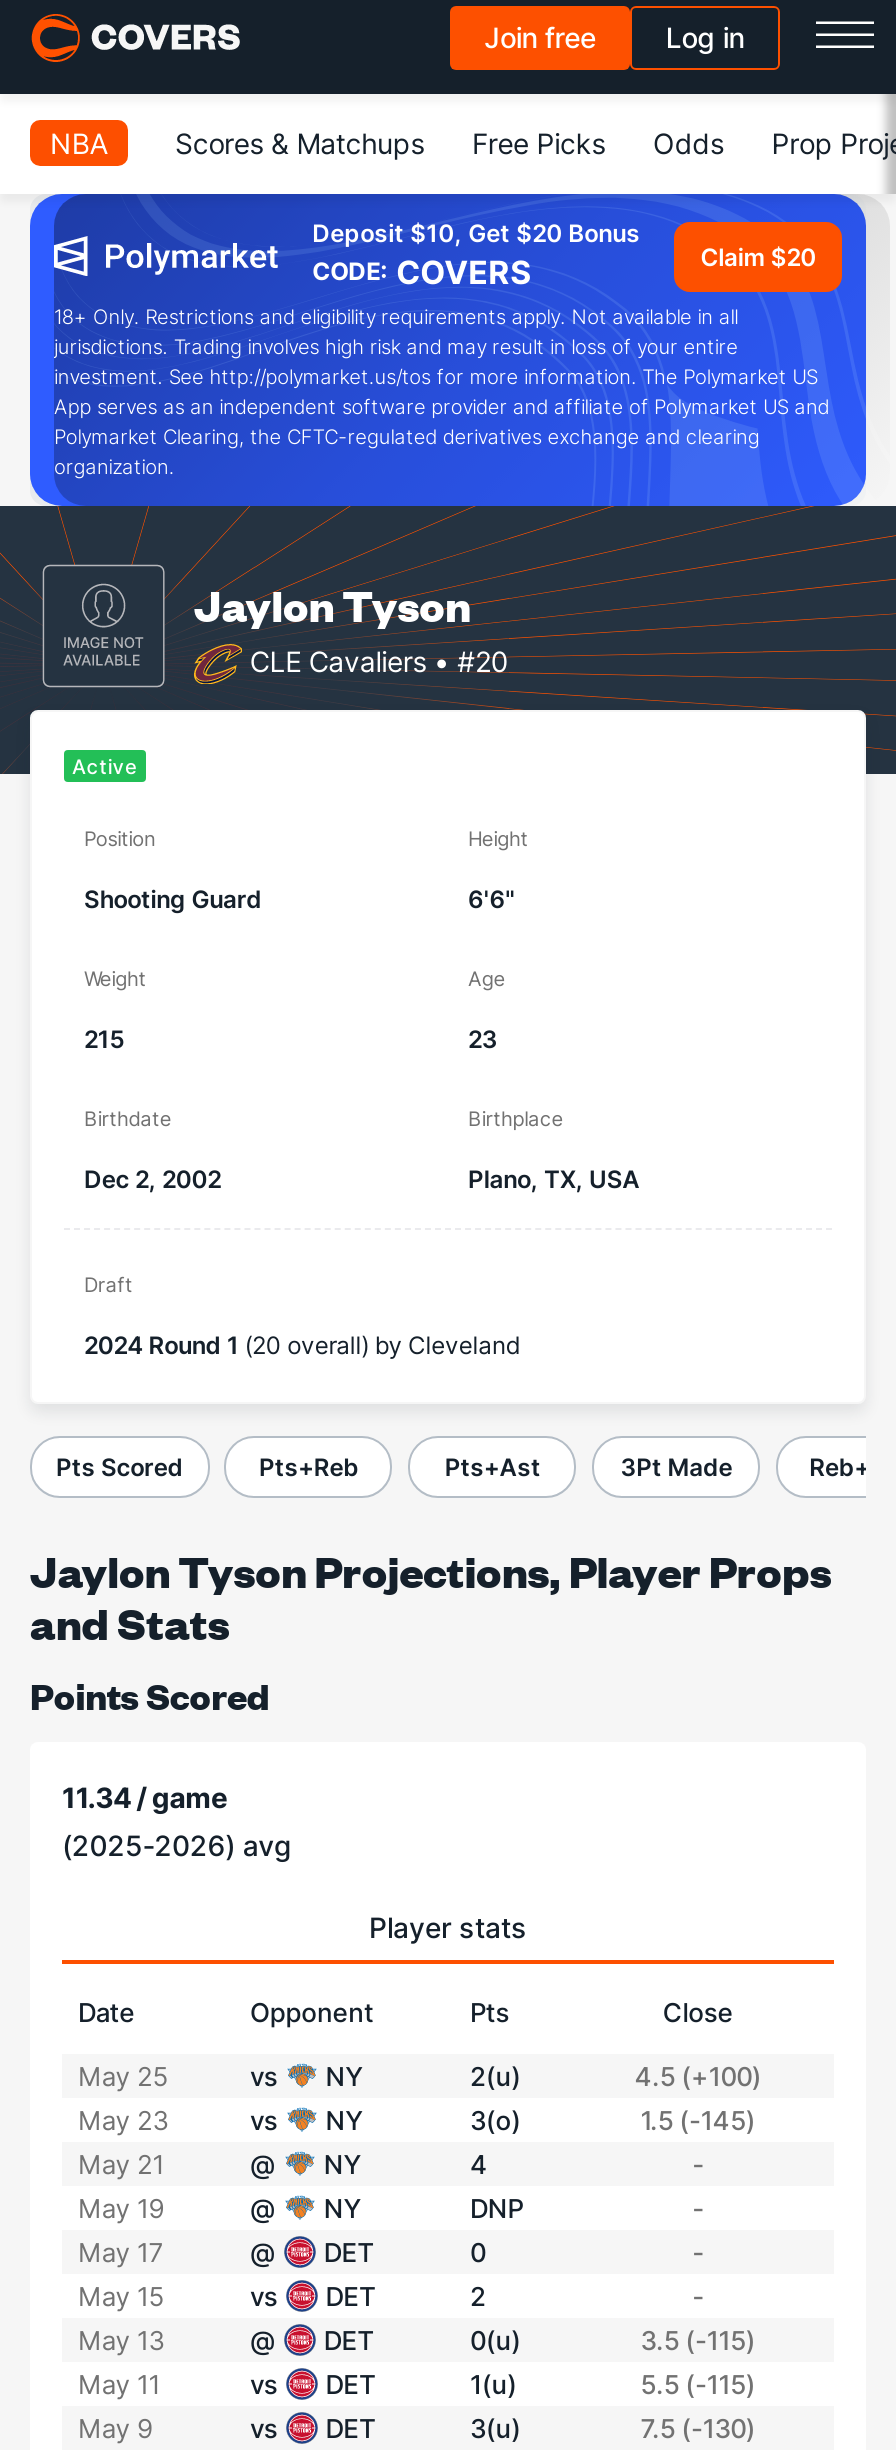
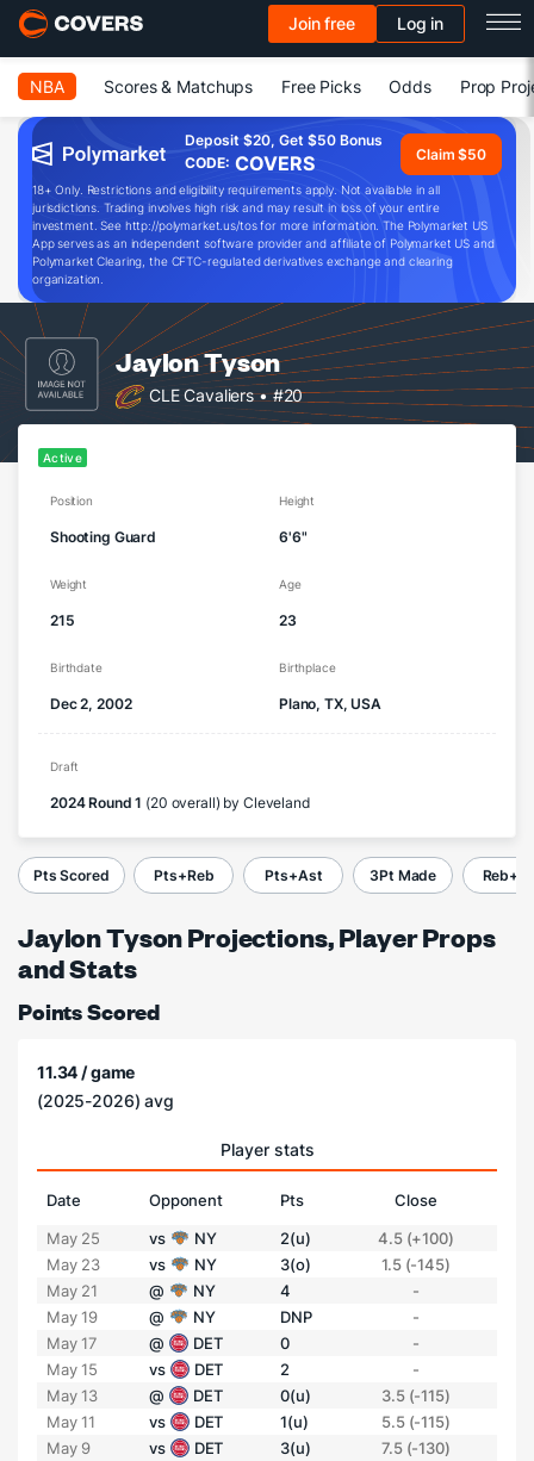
- Deposit $10, Get $20 Bonus
+ Deposit $20, Get $50 Bonus

- Claim $20
+ Claim $50
